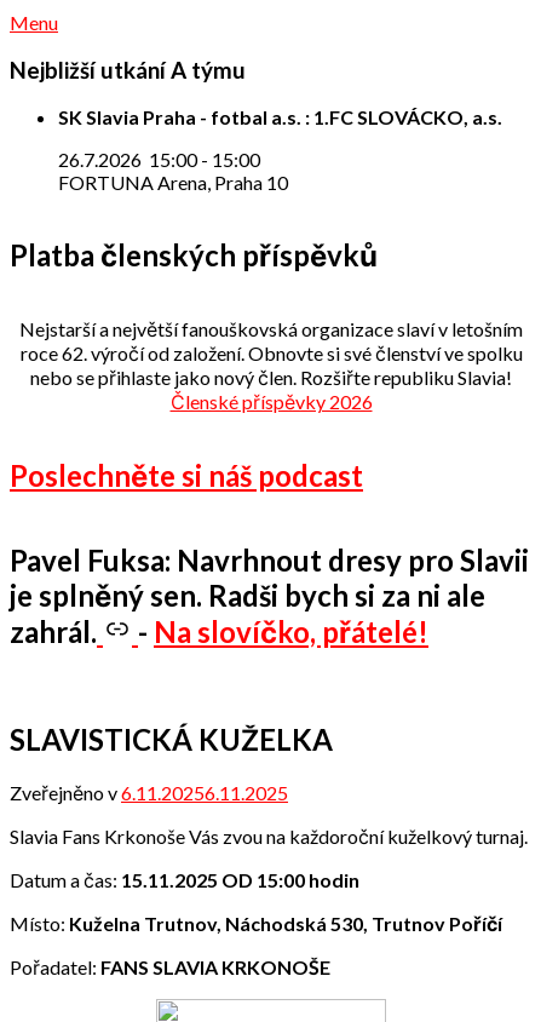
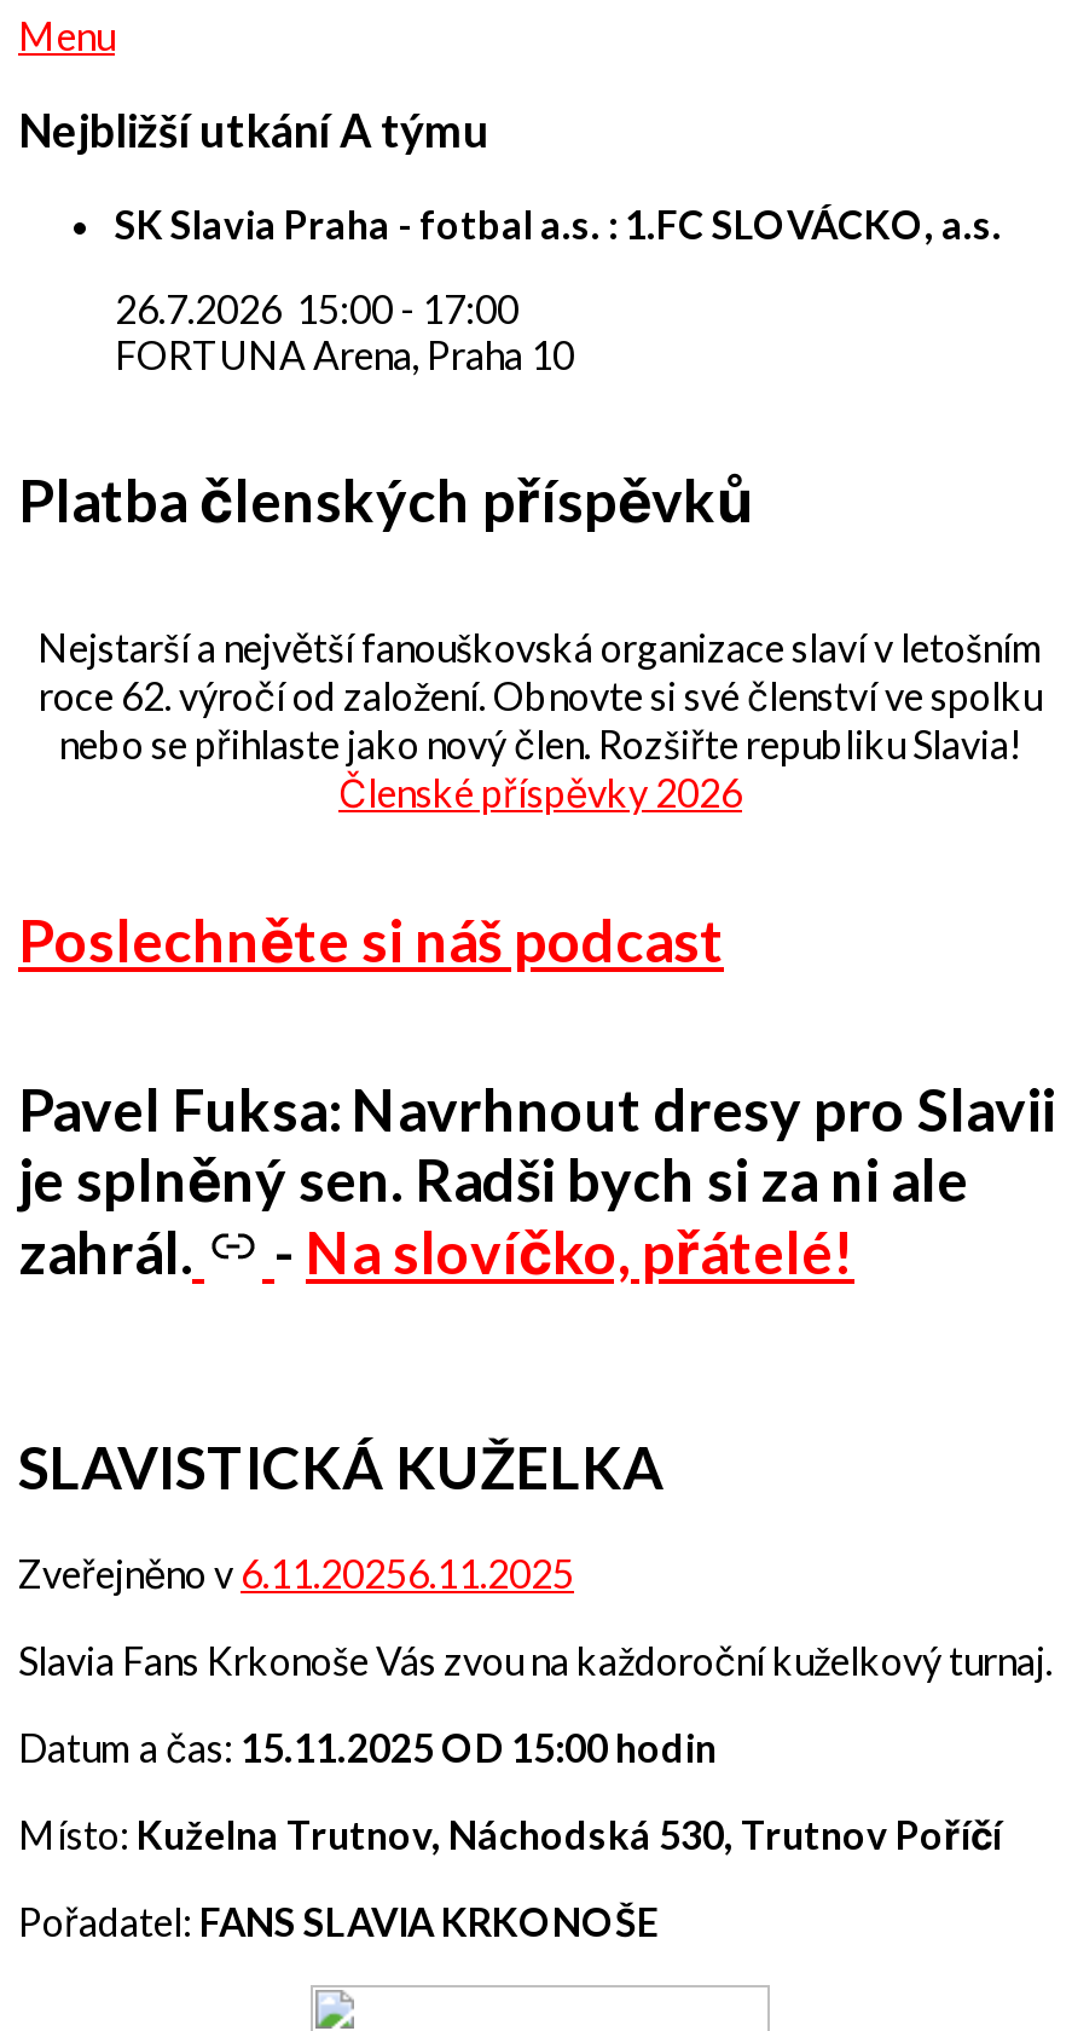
- 26.7.2026 15:00 - 15:00
+ 26.7.2026 15:00 - 17:00
